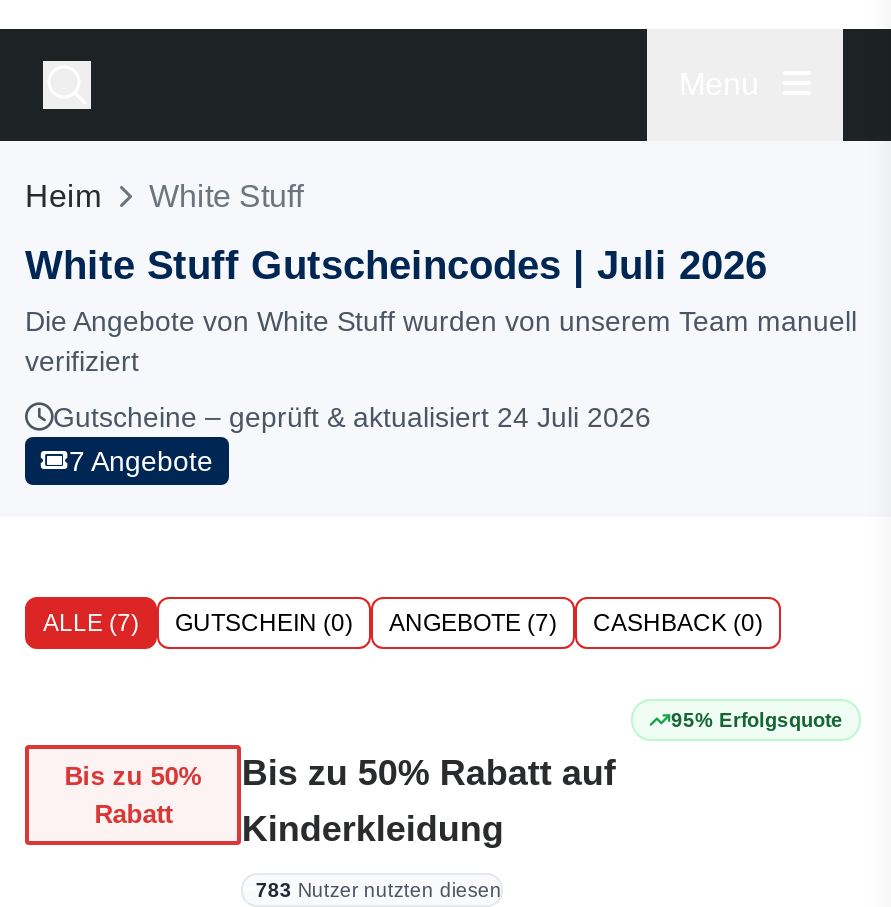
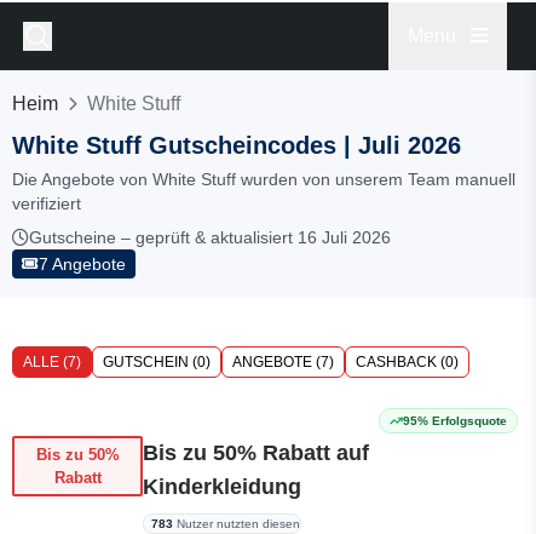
- Gutscheine – geprüft & aktualisiert 24 Juli 2026
+ Gutscheine – geprüft & aktualisiert 16 Juli 2026
